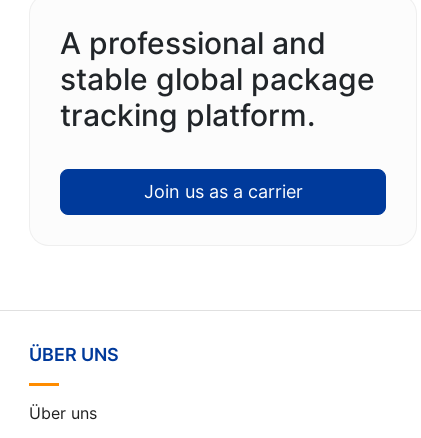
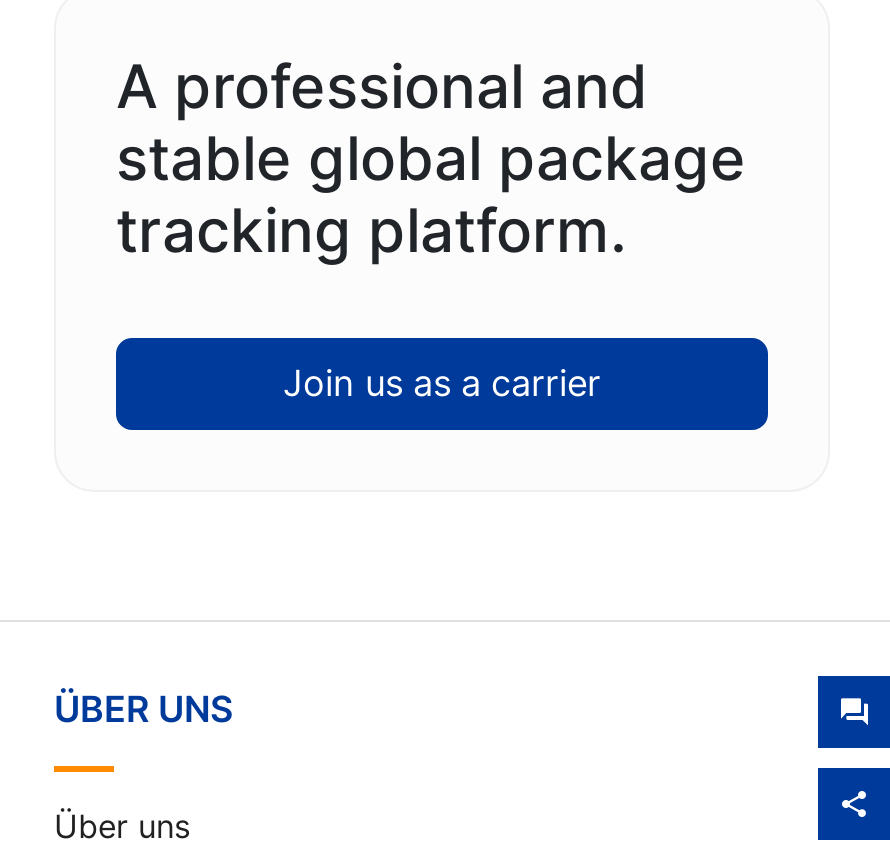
+ [image]

+ [image]
